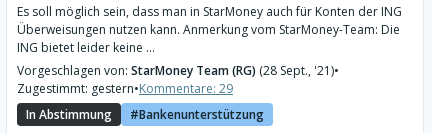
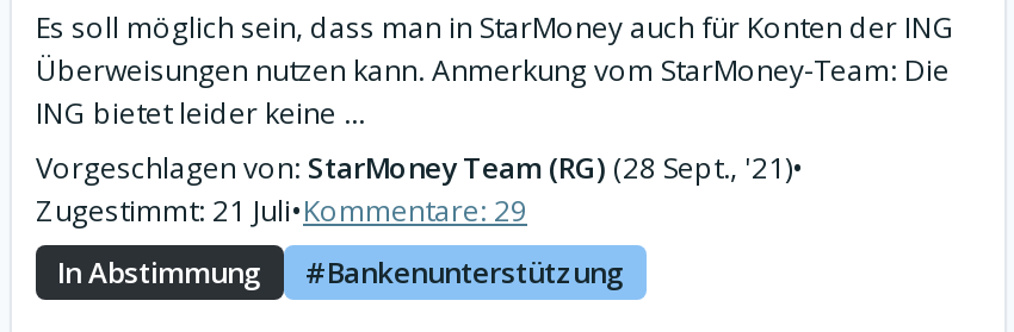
- Zugestimmt: gestern•Kommentare: 29
+ Zugestimmt: 21 Juli•Kommentare: 29
